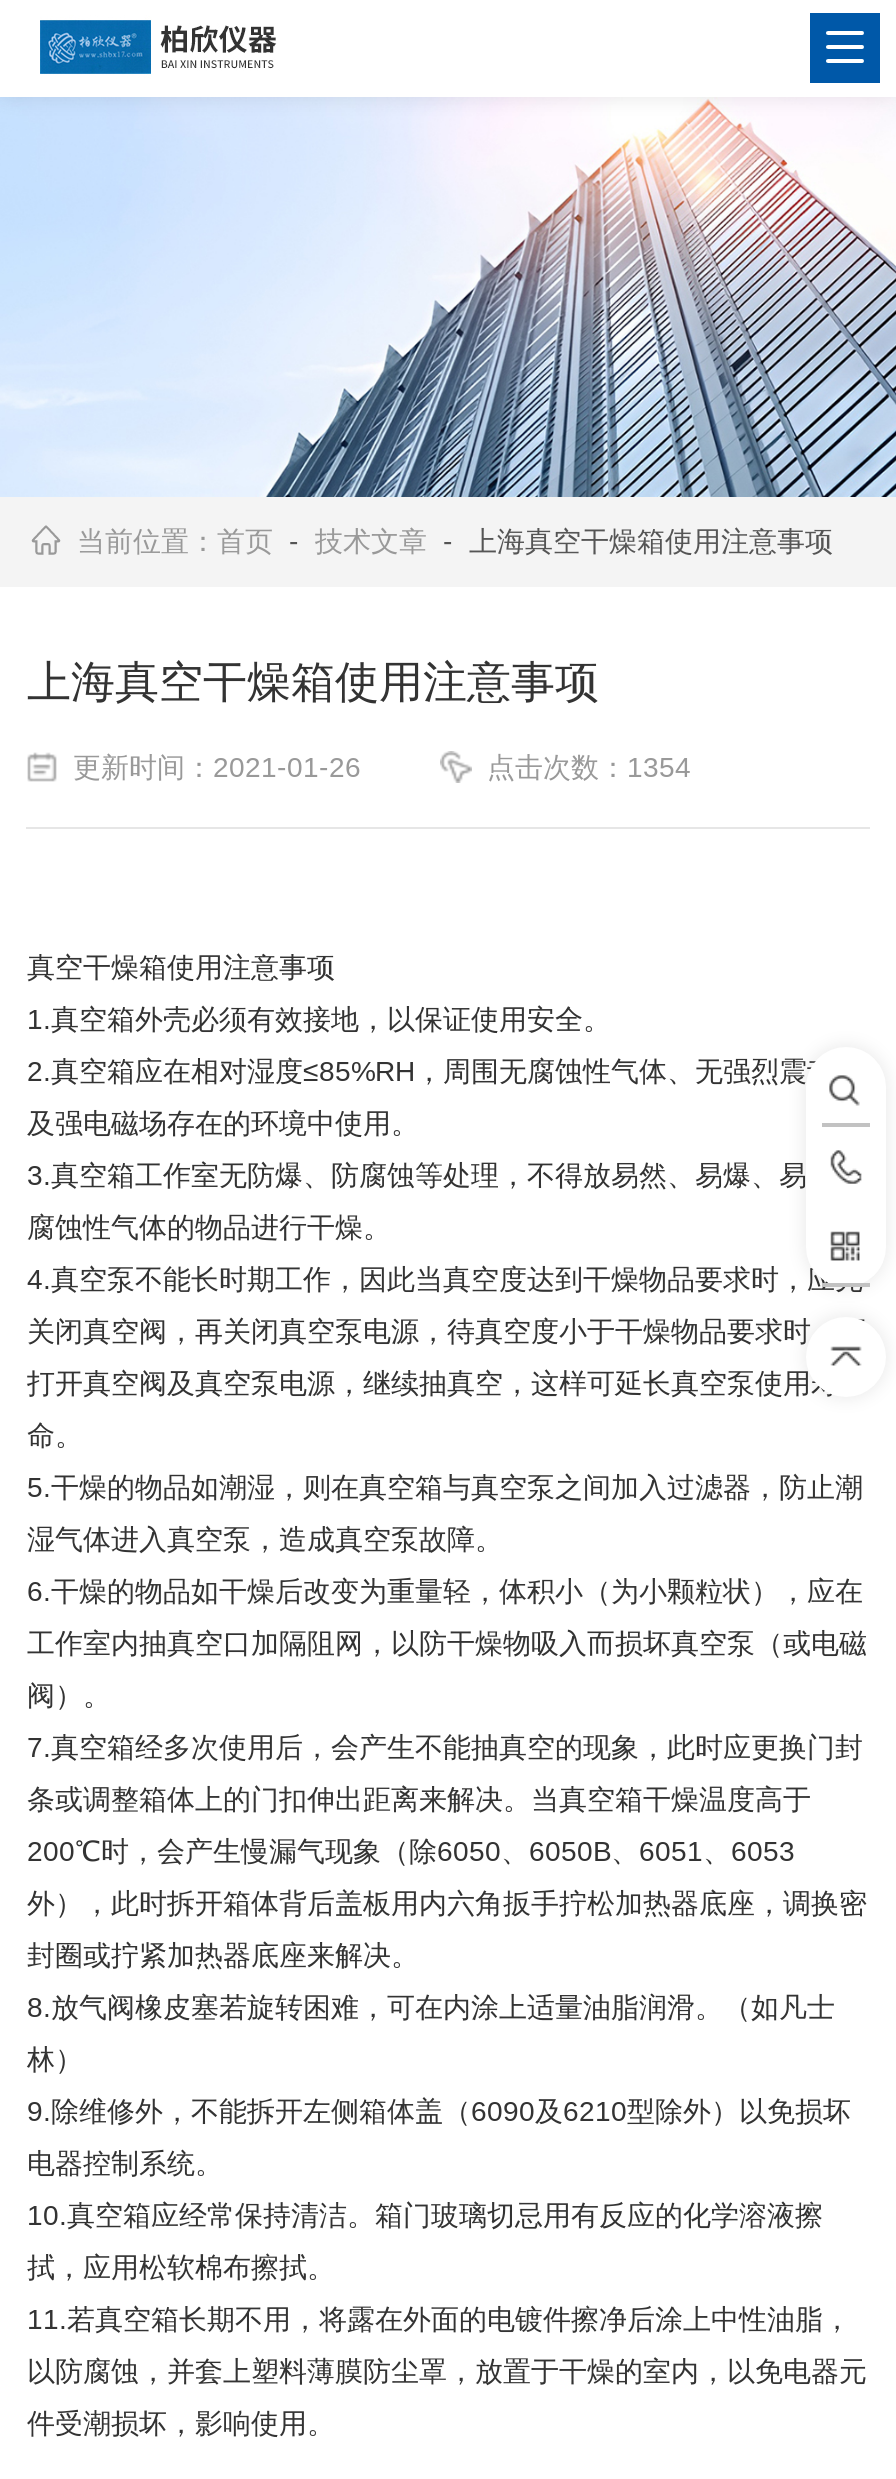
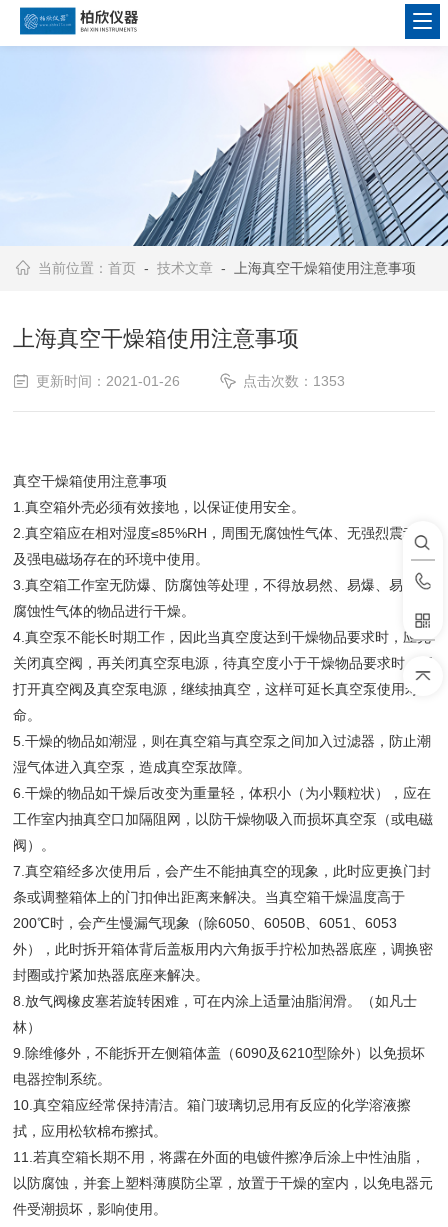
- 点击次数：1354
+ 点击次数：1353
